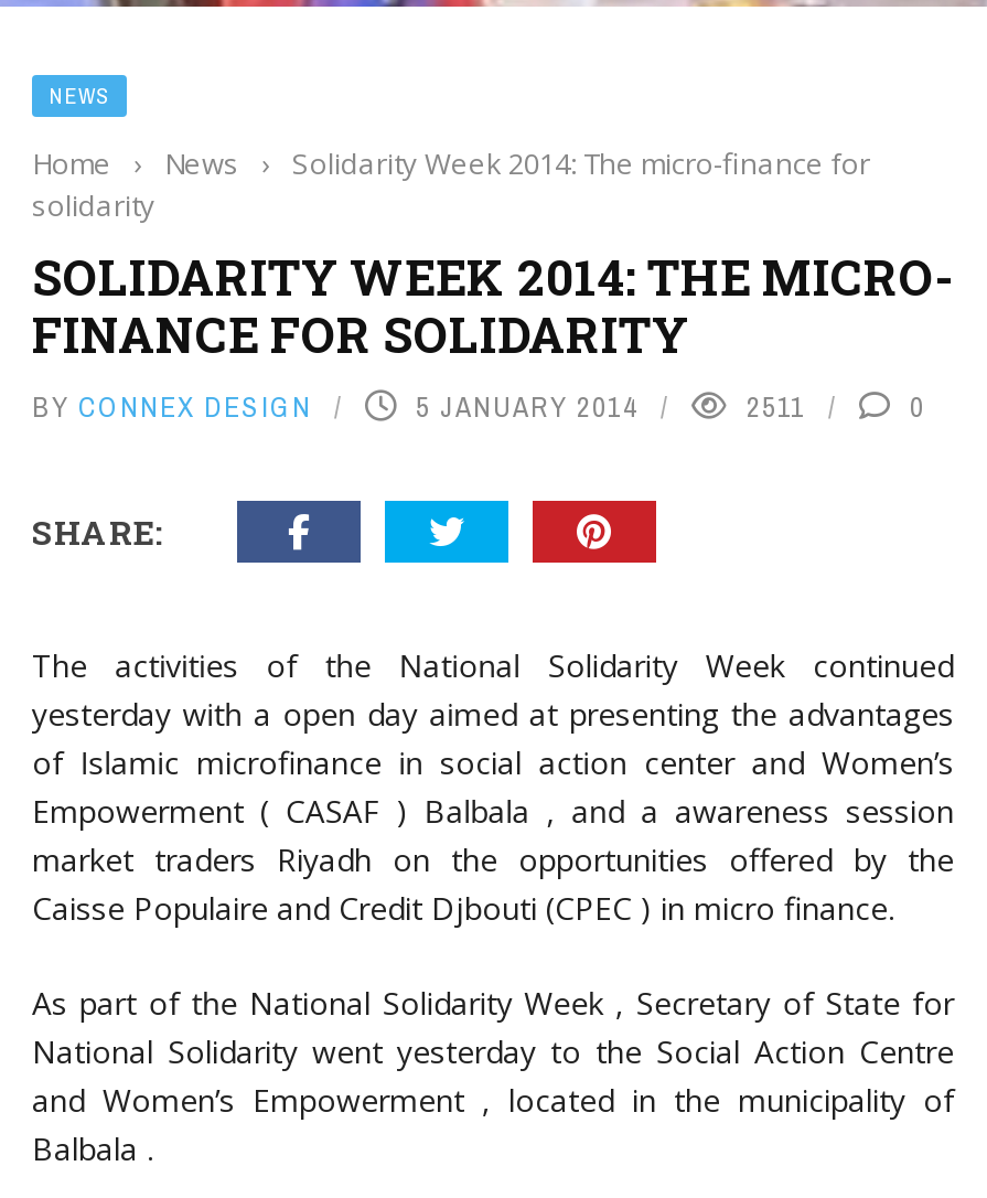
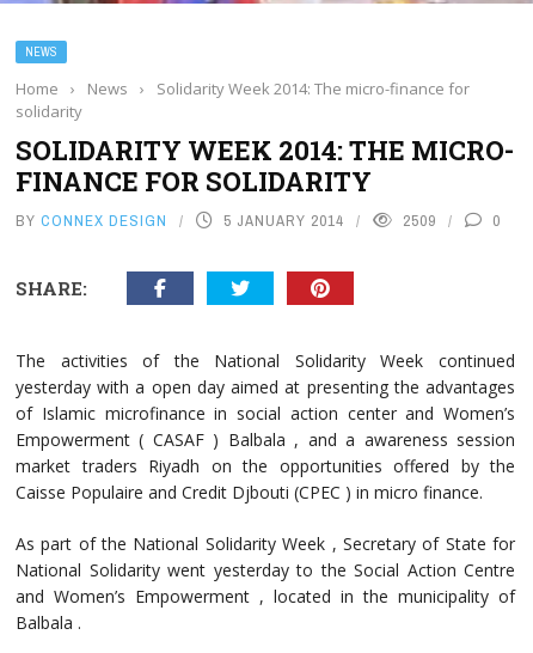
- 2511
+ 2509
